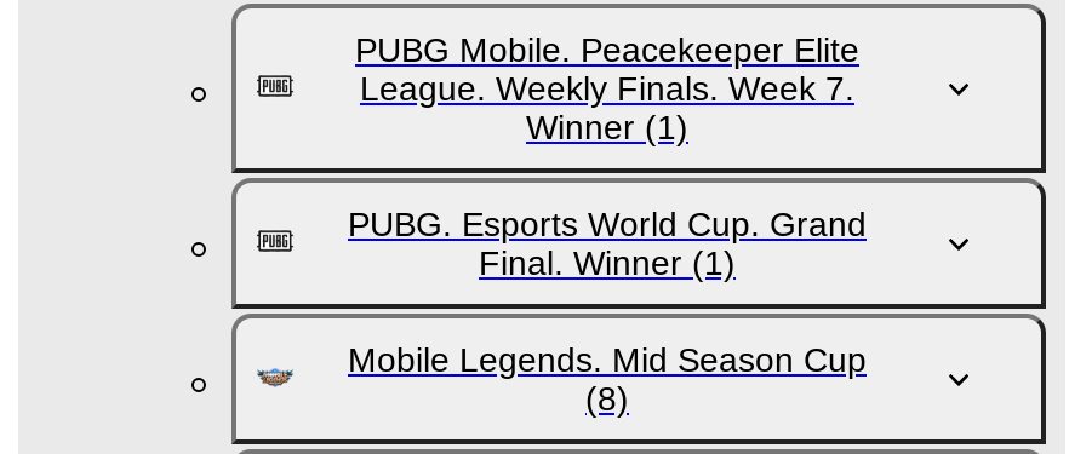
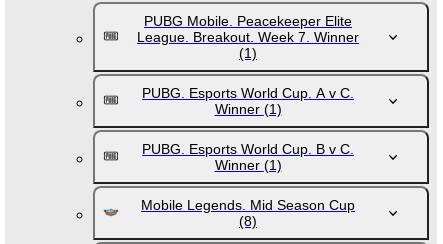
- League. Weekly Finals. Week 7.
+ League. Breakout. Week 7. Winner
+ (1)
+ PUBG. Esports World Cup. A v C.

- PUBG. Esports World Cup. Grand
- Final. Winner (1)
+ PUBG. Esports World Cup. B v C.
+ Winner (1)
